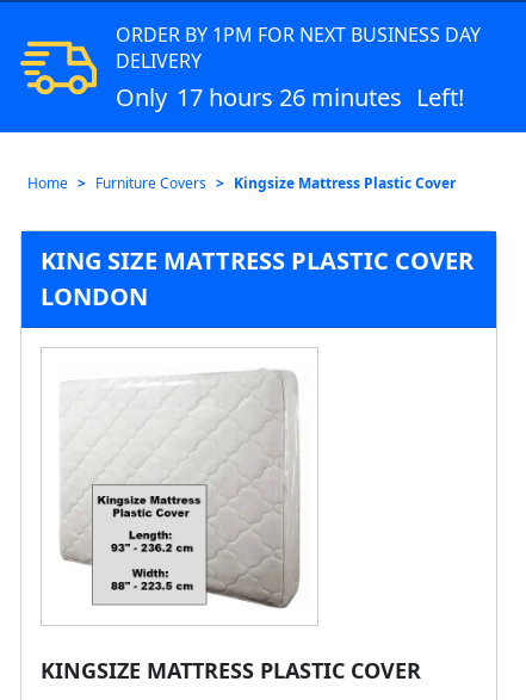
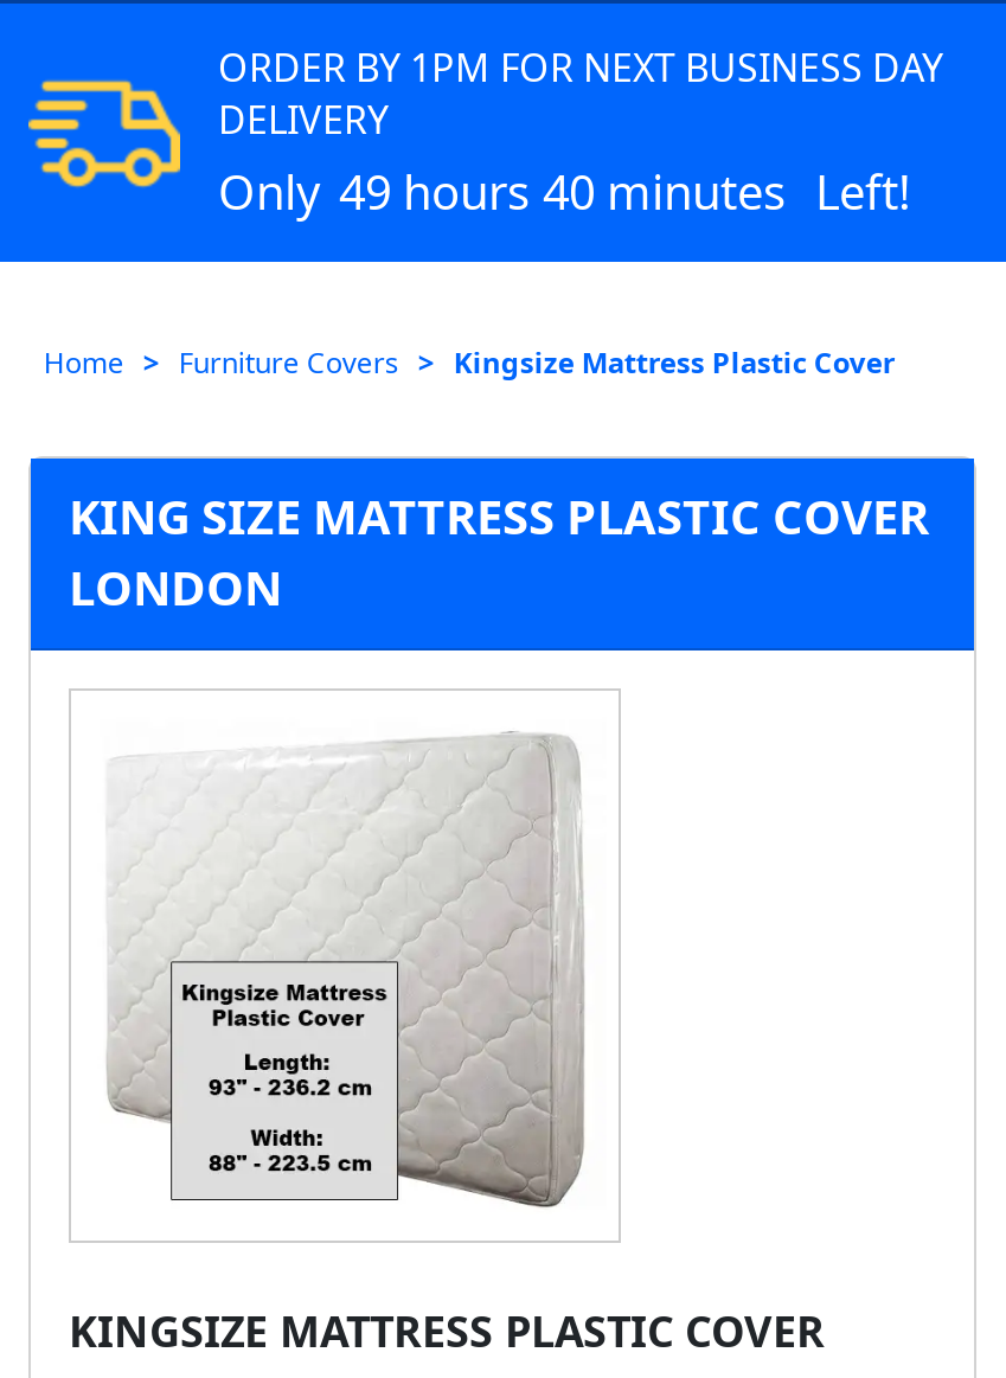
- Only 17 hours 26 minutes Left!
+ Only 49 hours 40 minutes Left!
